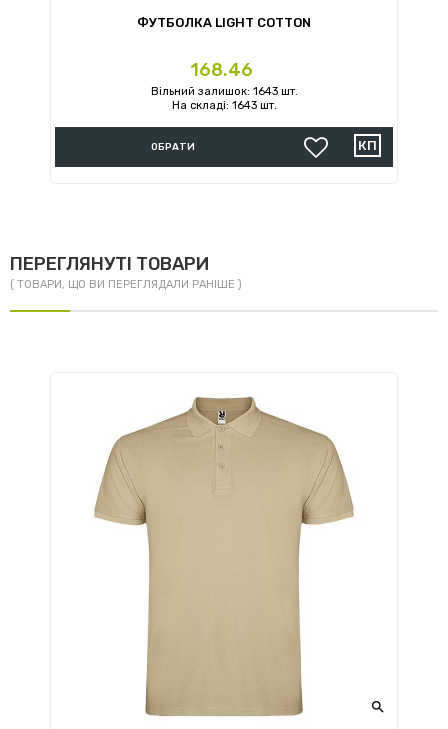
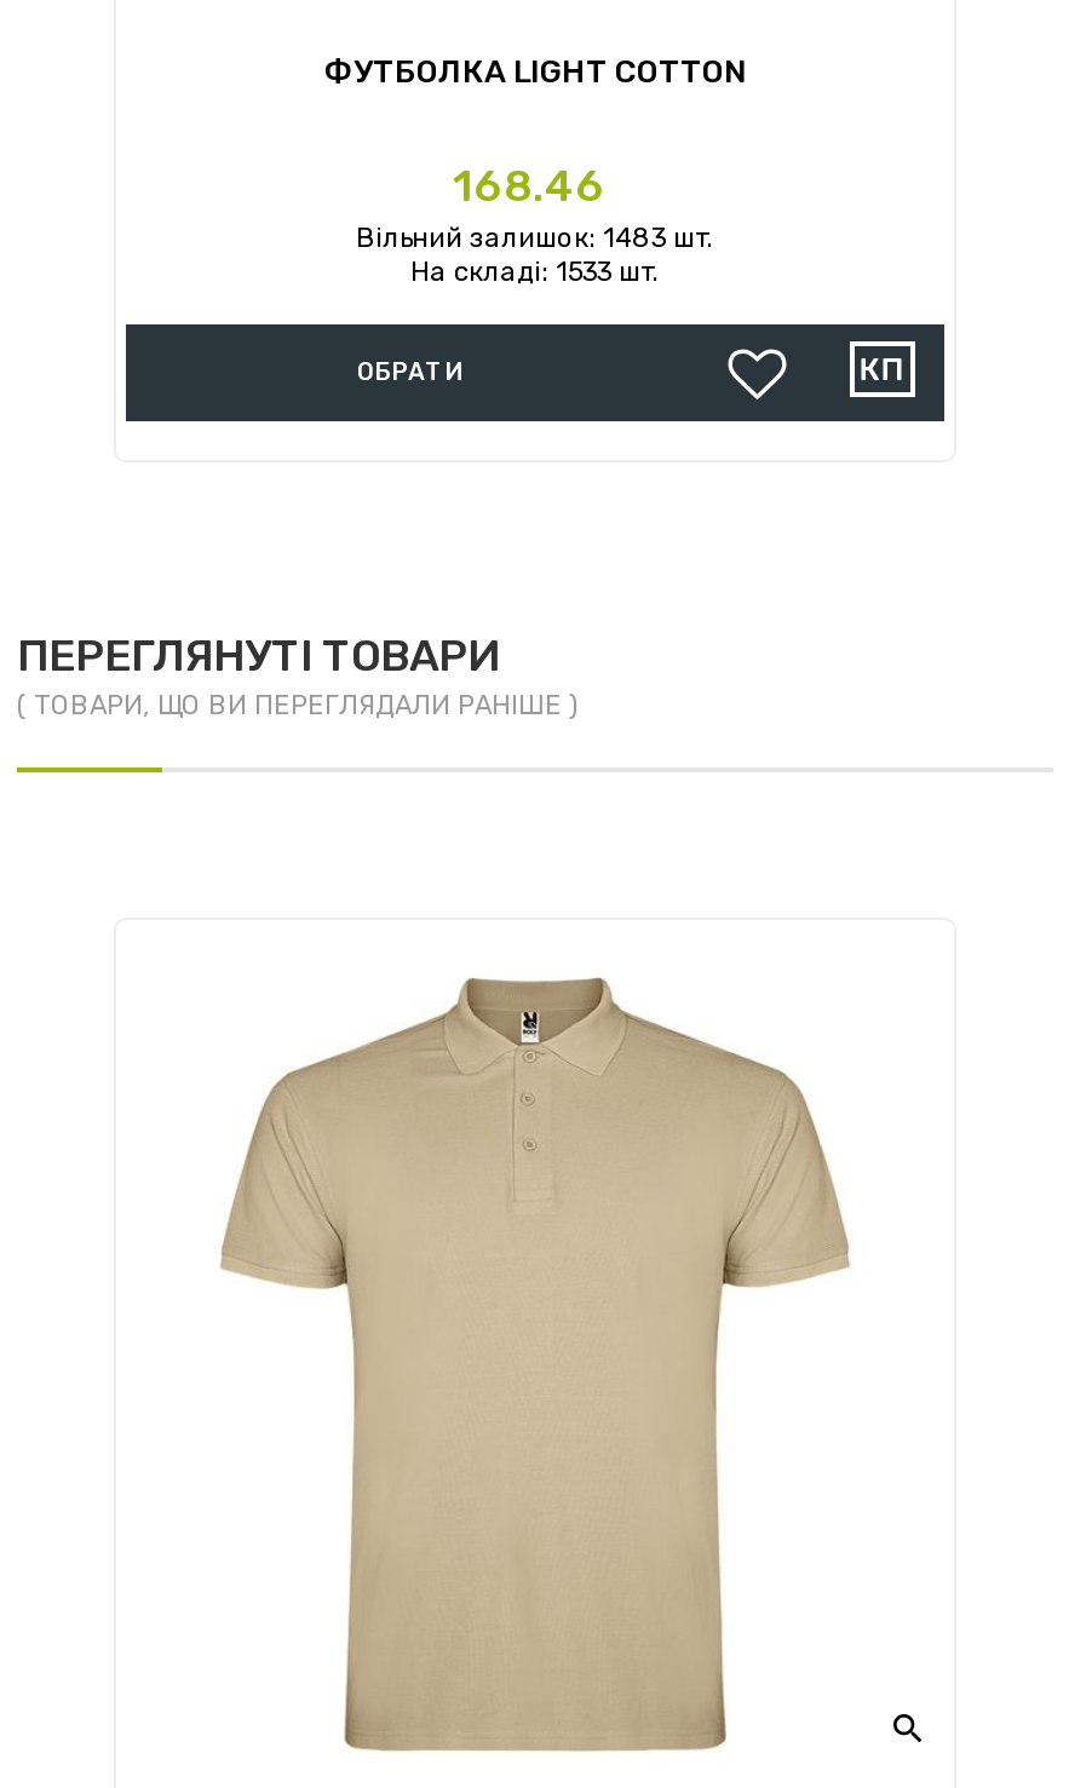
- Вільний залишок: 1643 шт.
+ Вільний залишок: 1483 шт.

- На складі: 1643 шт.
+ На складі: 1533 шт.
